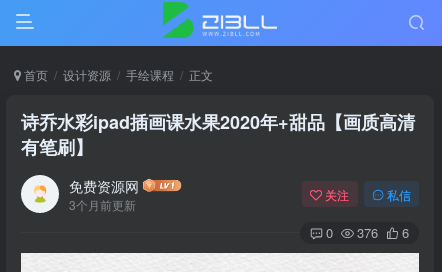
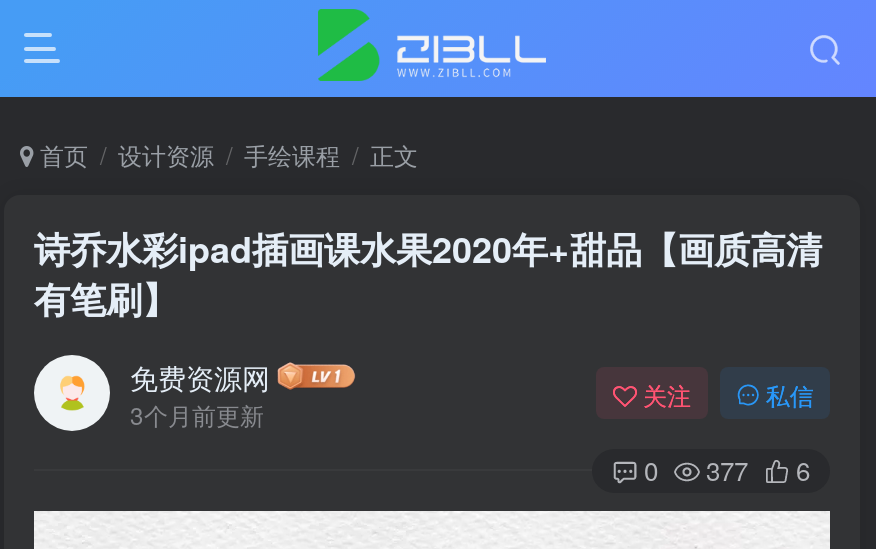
- 0 376 6
+ 0 377 6
